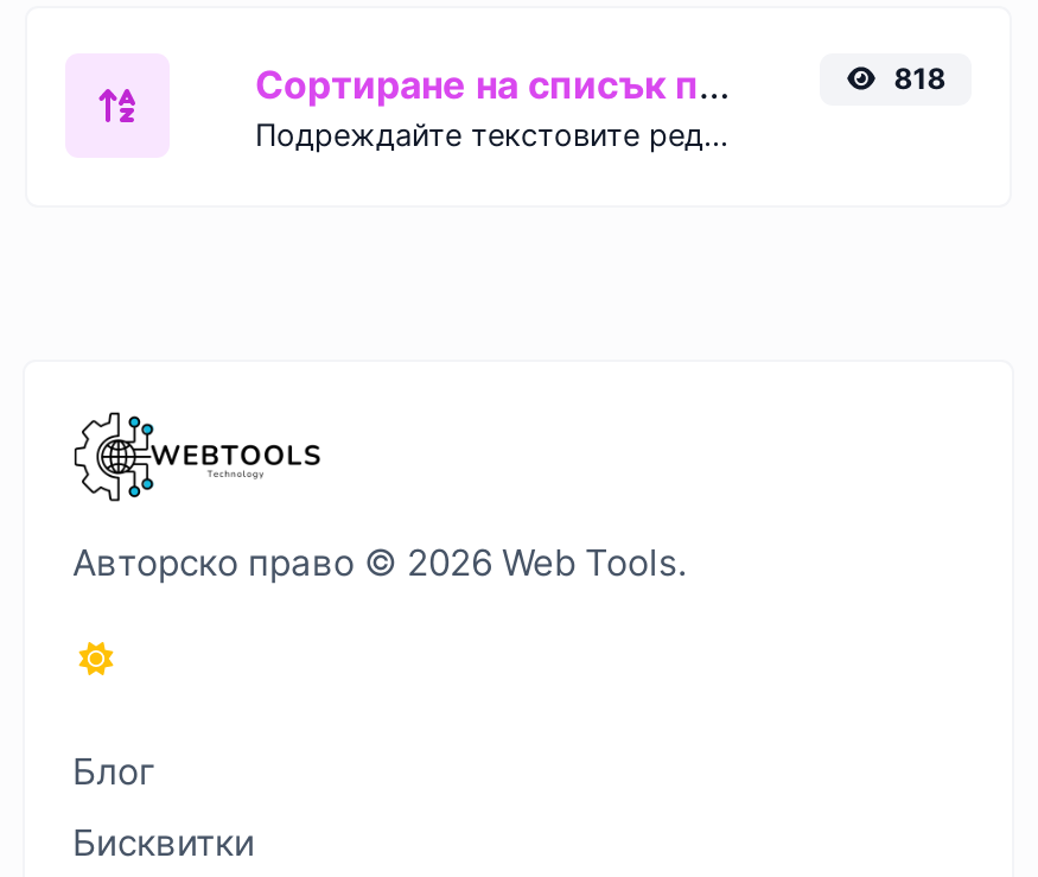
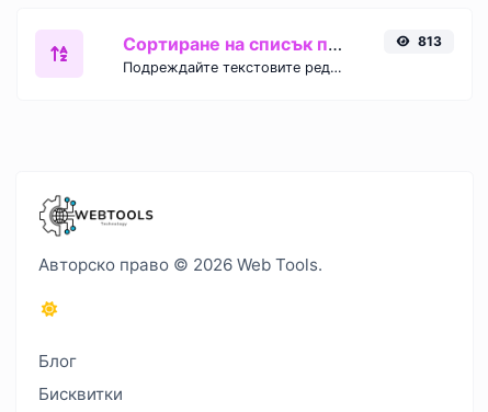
- 818
+ 813
